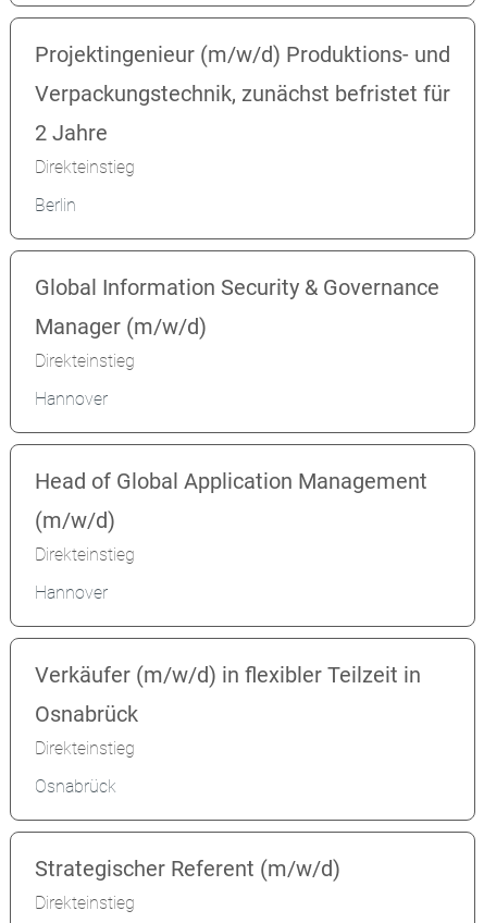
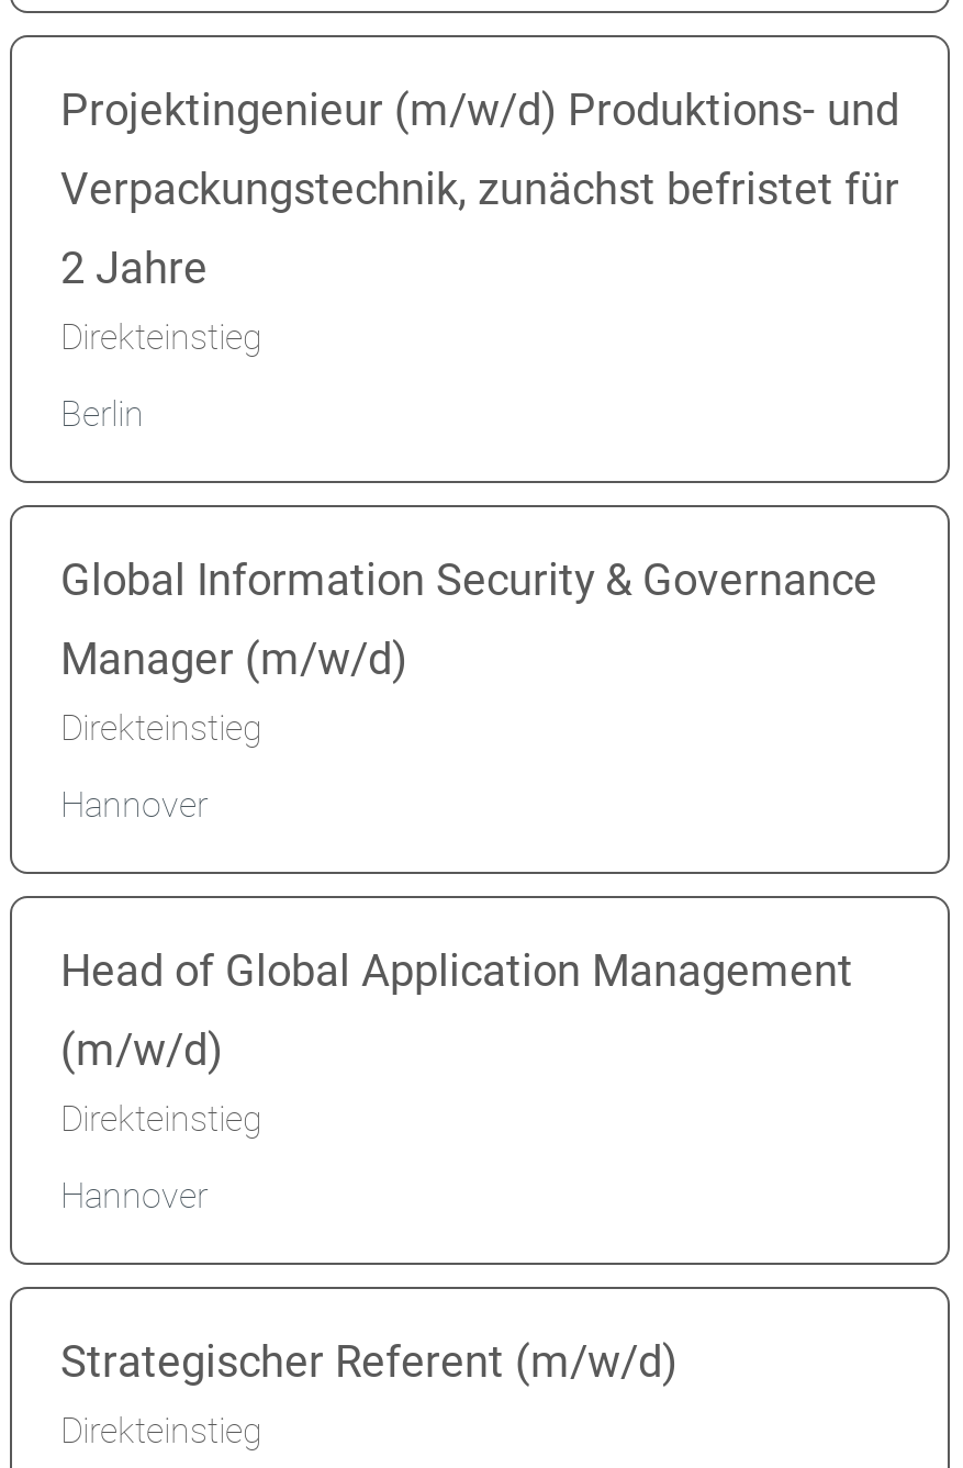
- Verkäufer (m/w/d) in flexibler Teilzeit in
- Osnabrück
- Direkteinstieg
- Osnabrück
